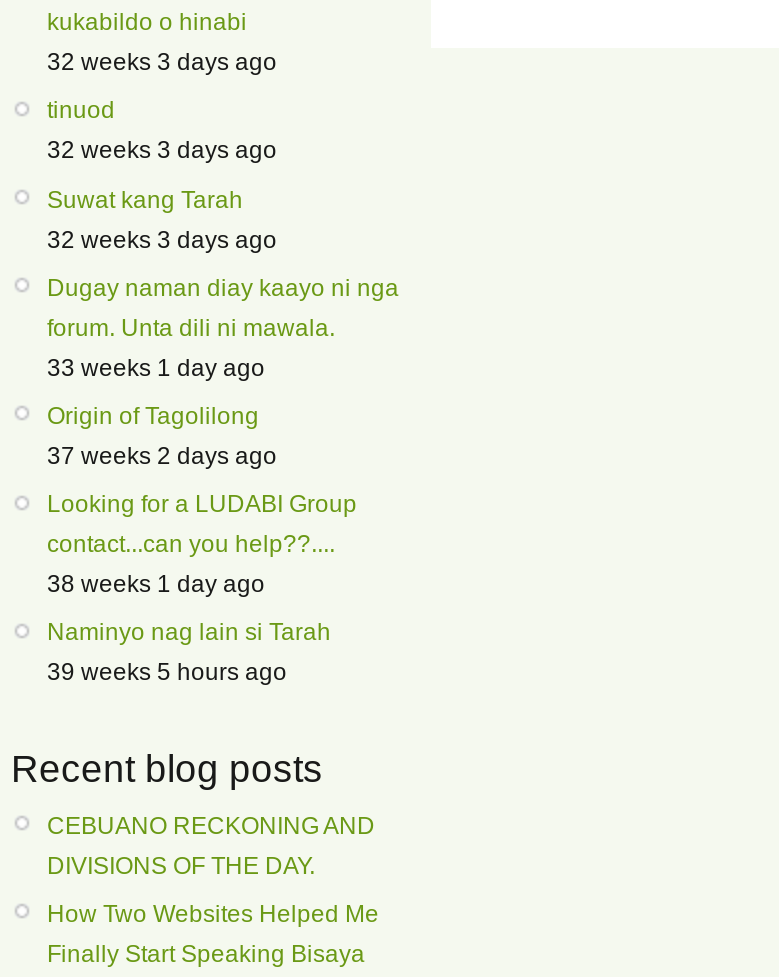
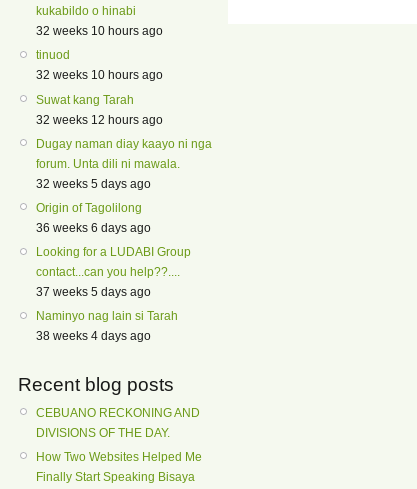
- 32 weeks 3 days ago
+ 32 weeks 10 hours ago

- 32 weeks 3 days ago
+ 32 weeks 10 hours ago

- 32 weeks 3 days ago
+ 32 weeks 12 hours ago

- 33 weeks 1 day ago
+ 32 weeks 5 days ago

- 37 weeks 2 days ago
+ 36 weeks 6 days ago

- 38 weeks 1 day ago
+ 37 weeks 5 days ago

- 39 weeks 5 hours ago
+ 38 weeks 4 days ago
